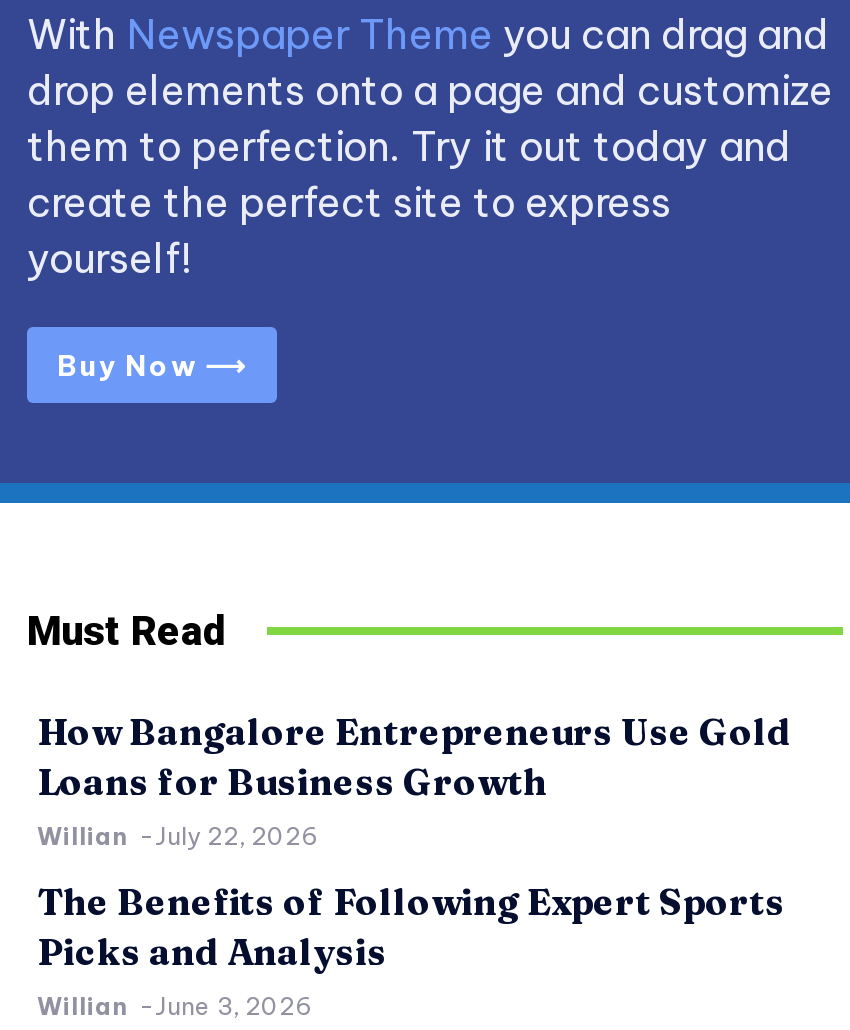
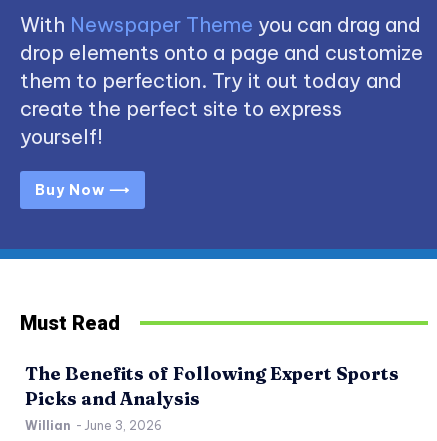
- How Bangalore Entrepreneurs Use Gold
- Loans for Business Growth
- Willian - July 22, 2026
